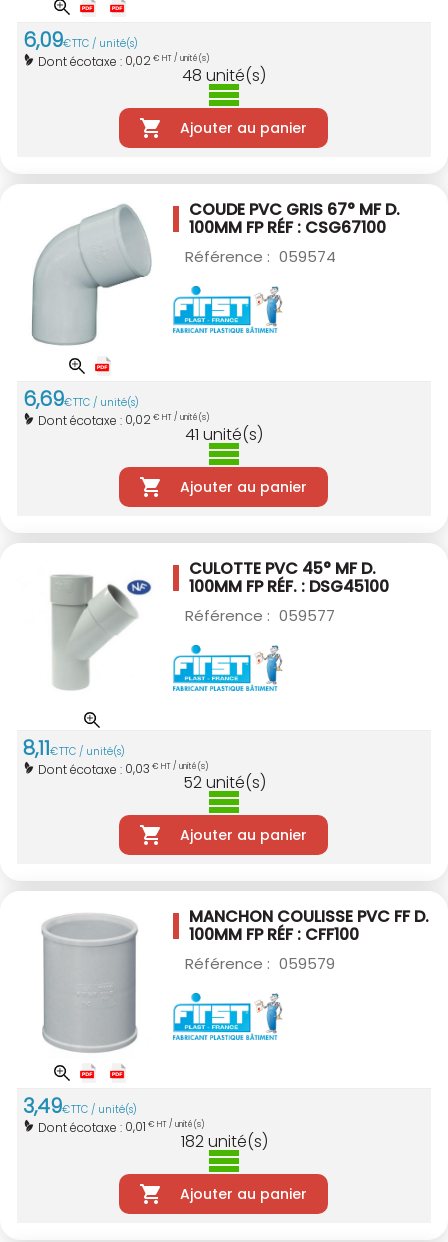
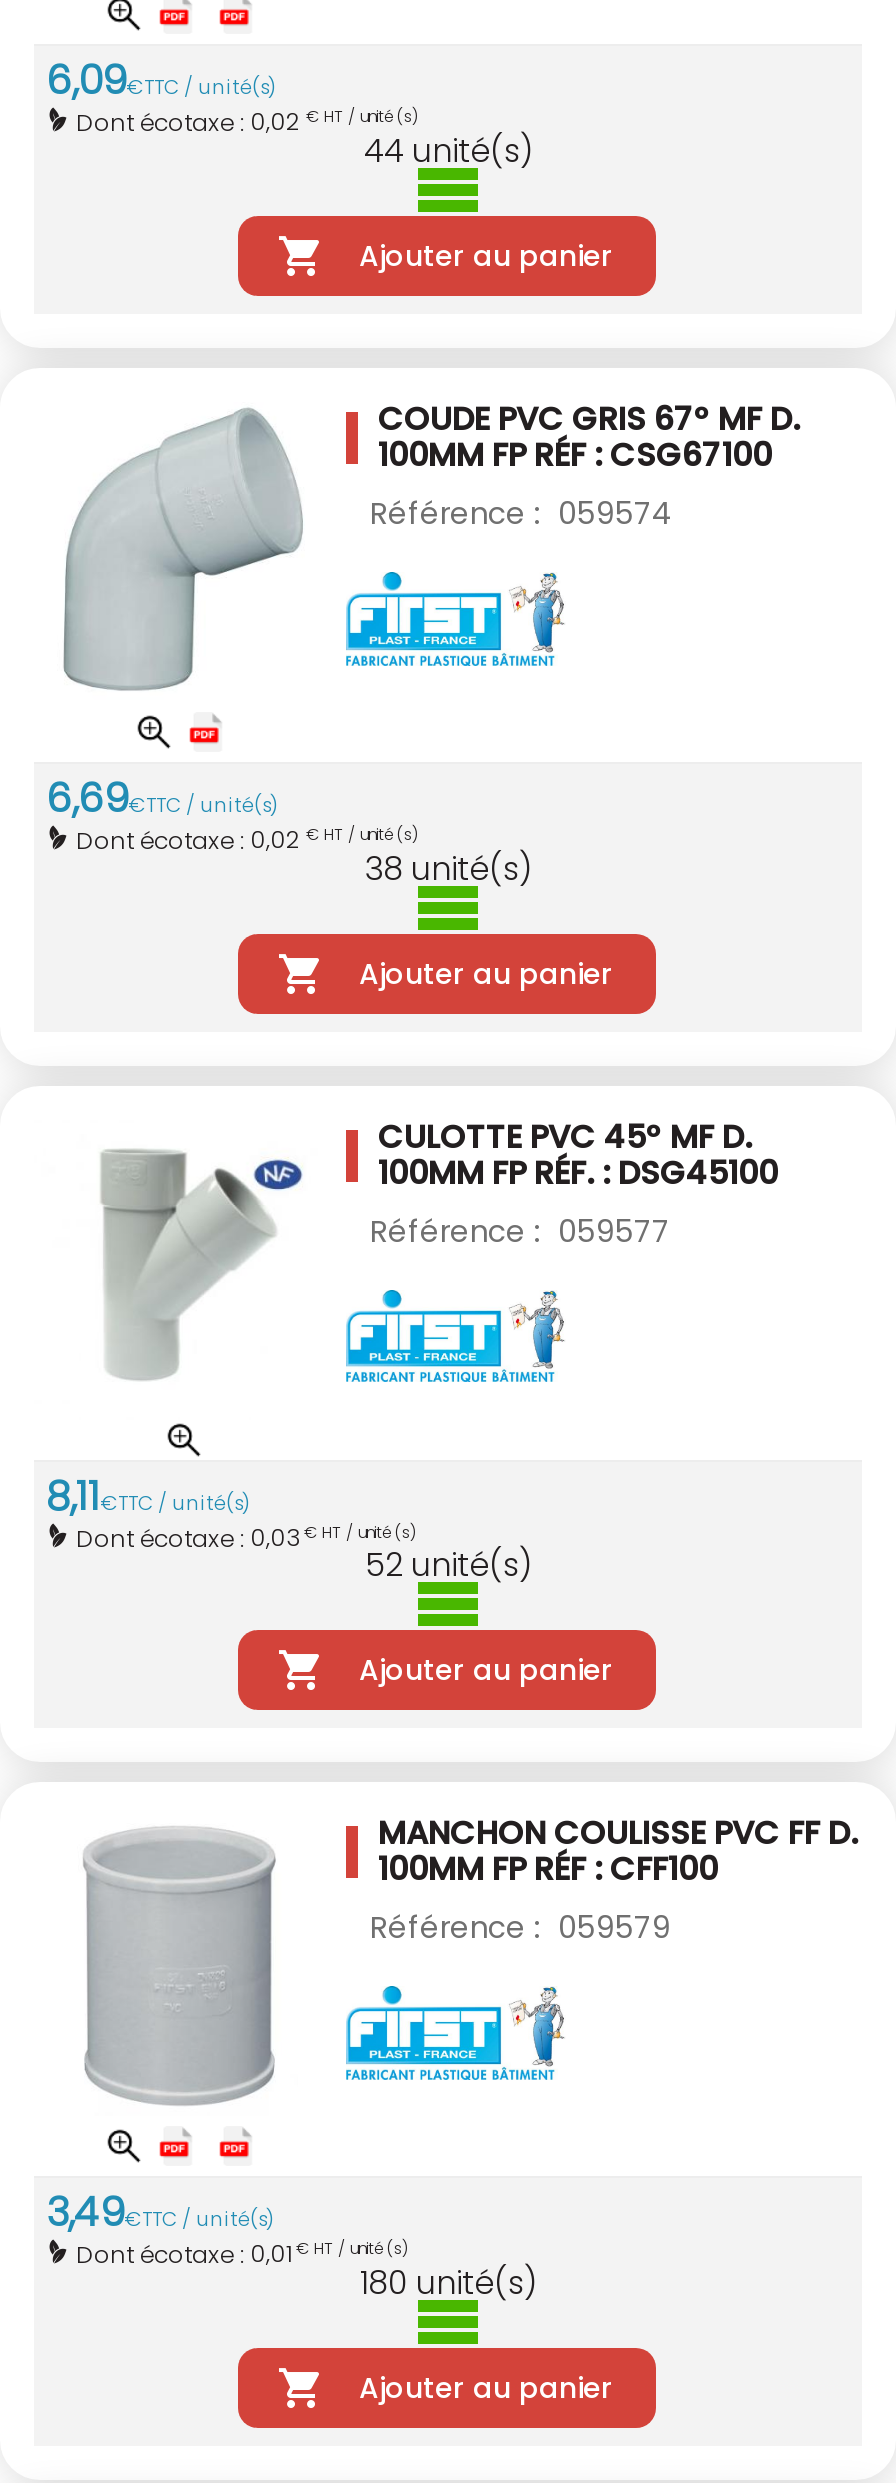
- 48 unité(s)
+ 44 unité(s)

- 41 unité(s)
+ 38 unité(s)

- 182 unité(s)
+ 180 unité(s)
